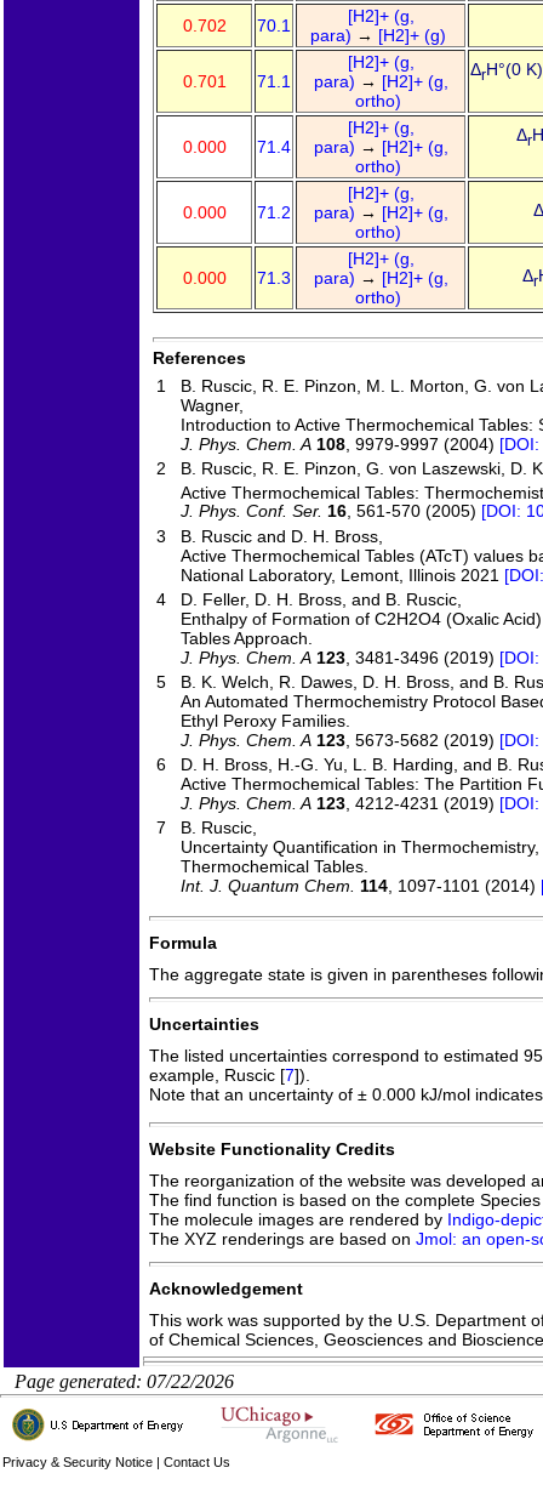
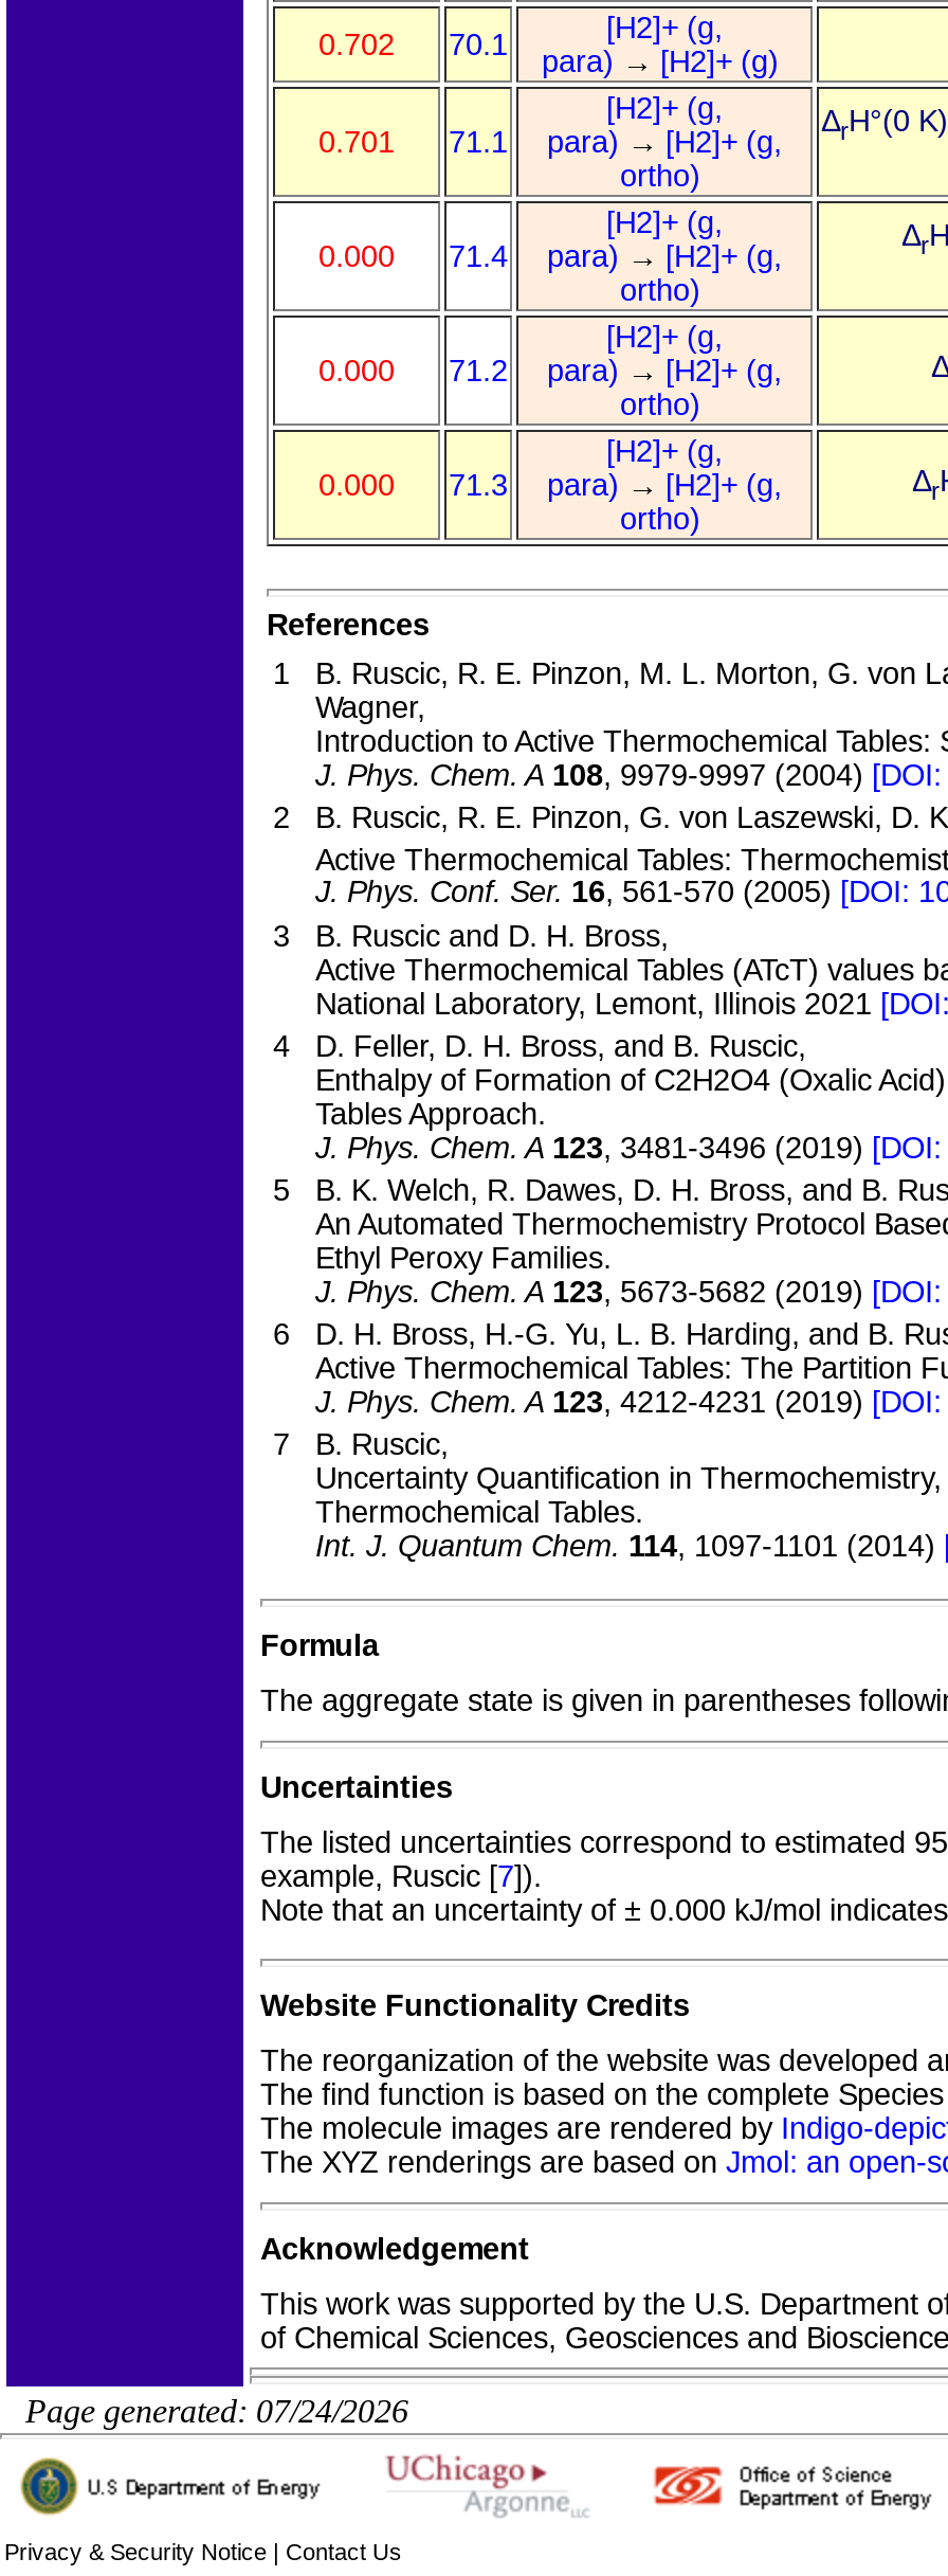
- Page generated: 07/22/2026
+ Page generated: 07/24/2026
